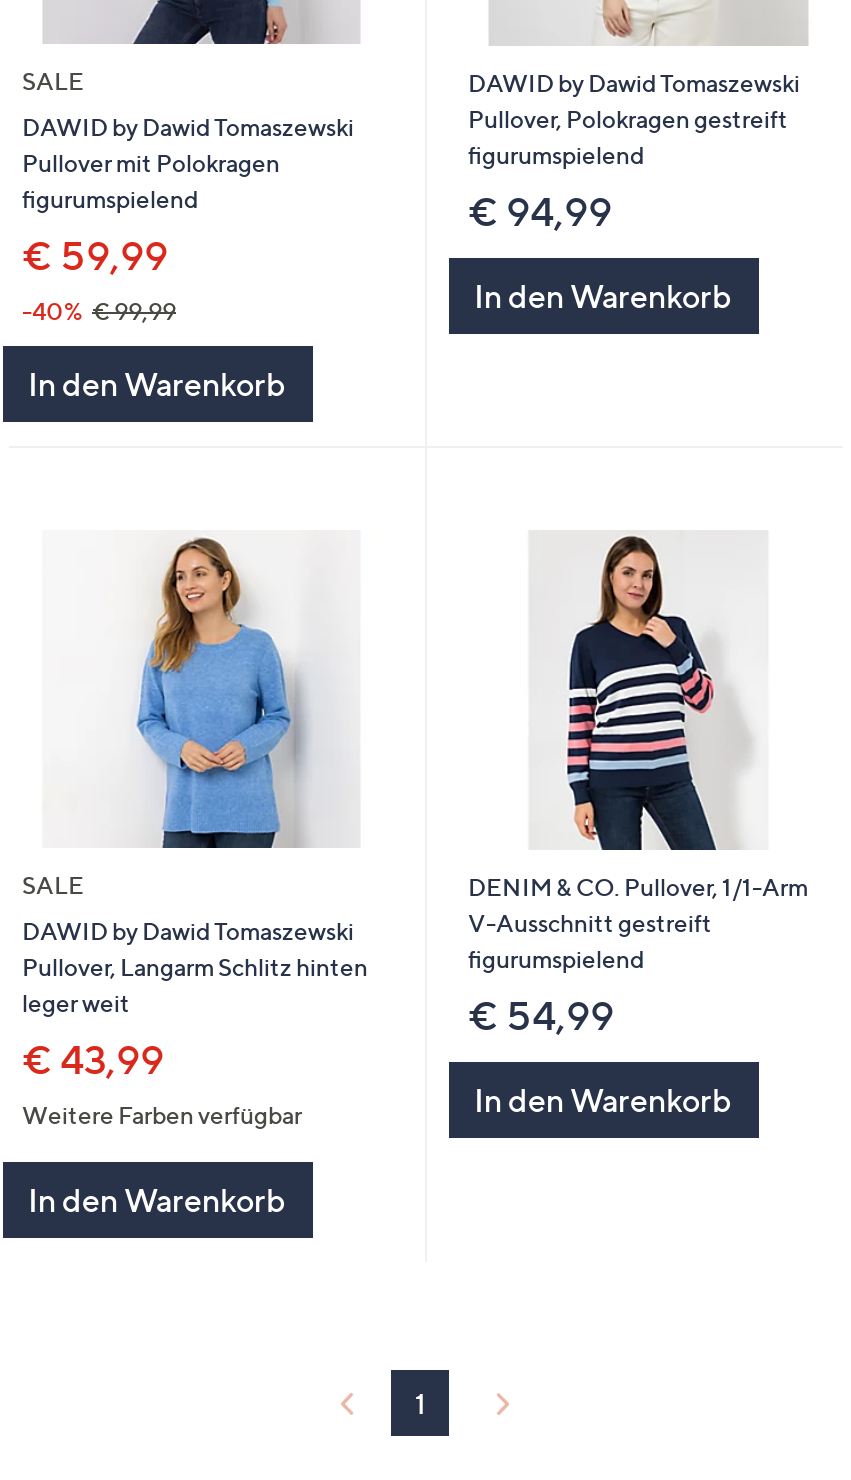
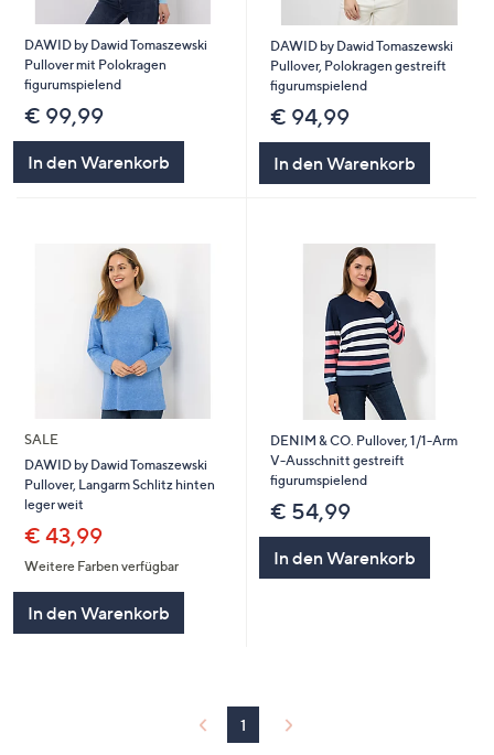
- SALE

- € 59,99
- -40% € 99,99
+ € 99,99
